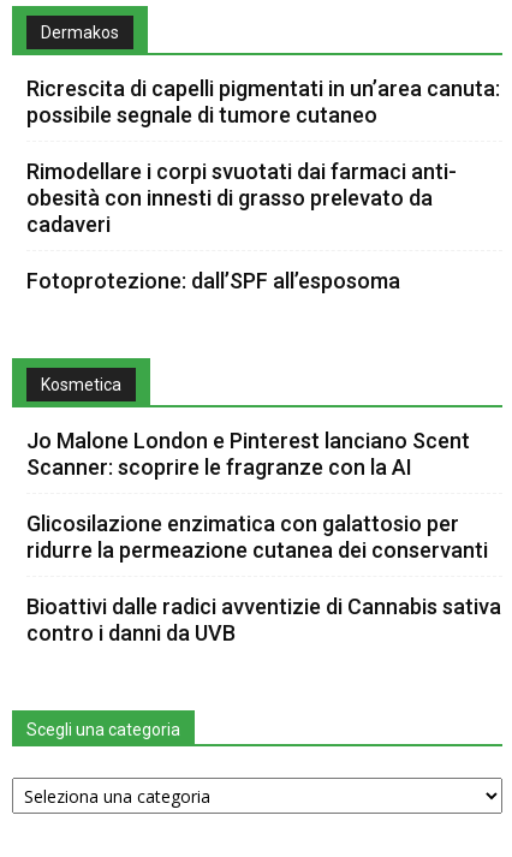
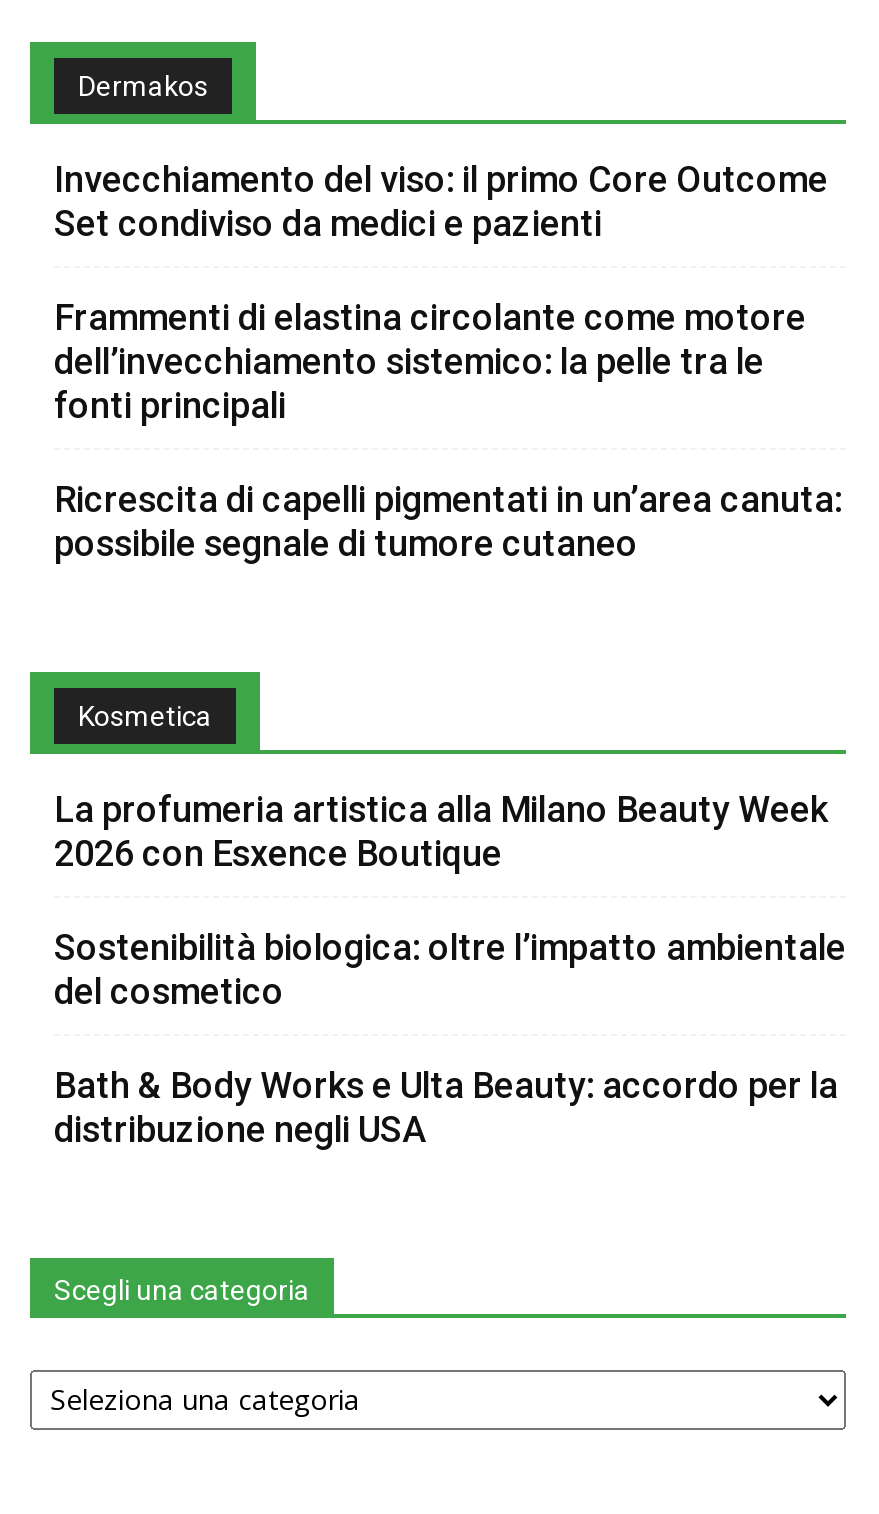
+ Invecchiamento del viso: il primo Core Outcome
+ Set condiviso da medici e pazienti
+ Frammenti di elastina circolante come motore
+ dell’invecchiamento sistemico: la pelle tra le
+ fonti principali

moved down: Ricrescita di capelli pigmentati in un’area canuta: | possibile segnale di tumore cutaneo

- Rimodellare i corpi svuotati dai farmaci anti-
- obesità con innesti di grasso prelevato da
- cadaveri
- Fotoprotezione: dall’SPF all’esposoma

- Jo Malone London e Pinterest lanciano Scent
- Scanner: scoprire le fragranze con la AI
+ La profumeria artistica alla Milano Beauty Week
+ 2026 con Esxence Boutique

- Glicosilazione enzimatica con galattosio per
- ridurre la permeazione cutanea dei conservanti
+ Sostenibilità biologica: oltre l’impatto ambientale
+ del cosmetico

- Bioattivi dalle radici avventizie di Cannabis sativa
- contro i danni da UVB
+ Bath & Body Works e Ulta Beauty: accordo per la
+ distribuzione negli USA
